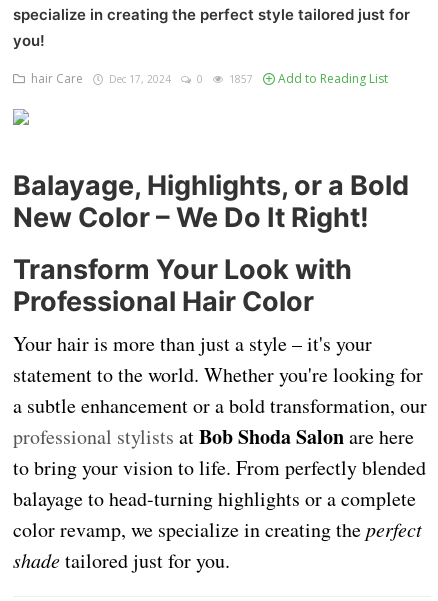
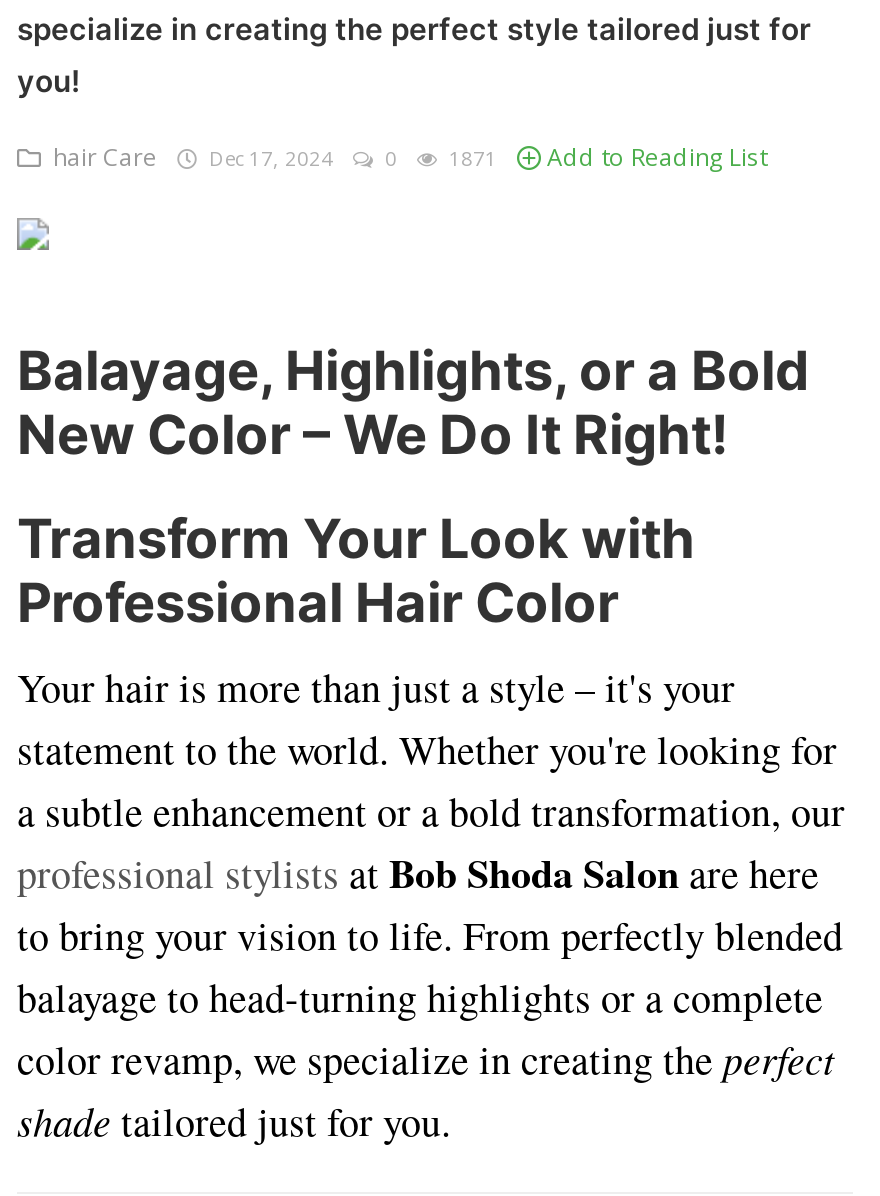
- hair Care Dec 17, 2024 0 1857 Add to Reading List
+ hair Care Dec 17, 2024 0 1871 Add to Reading List
